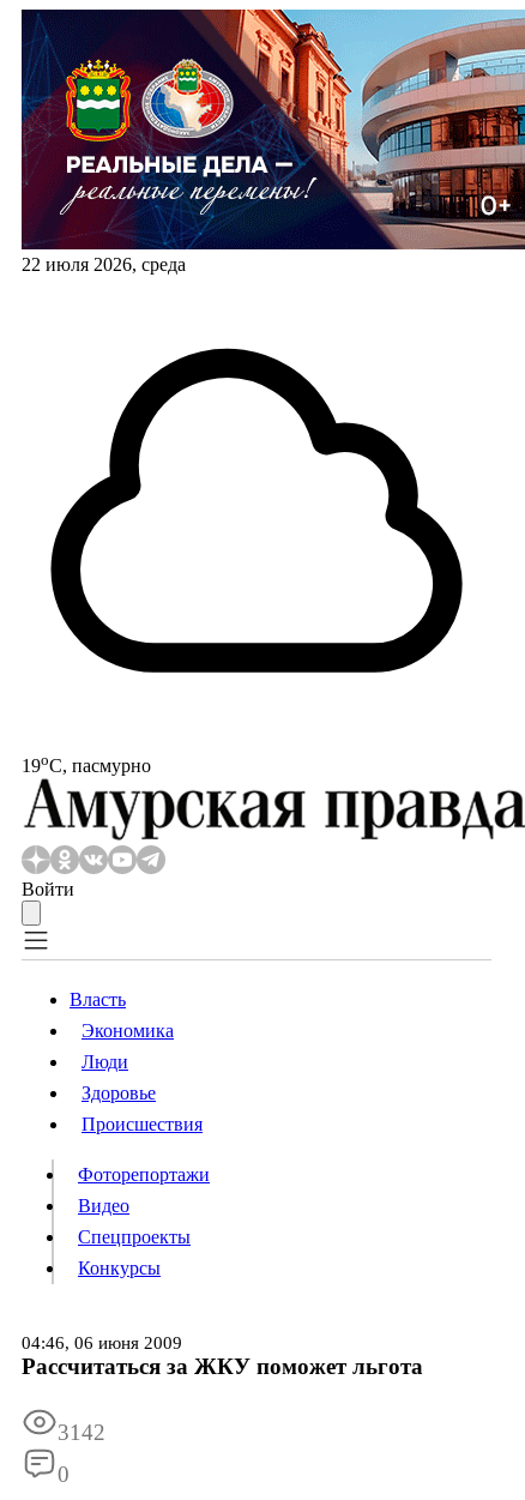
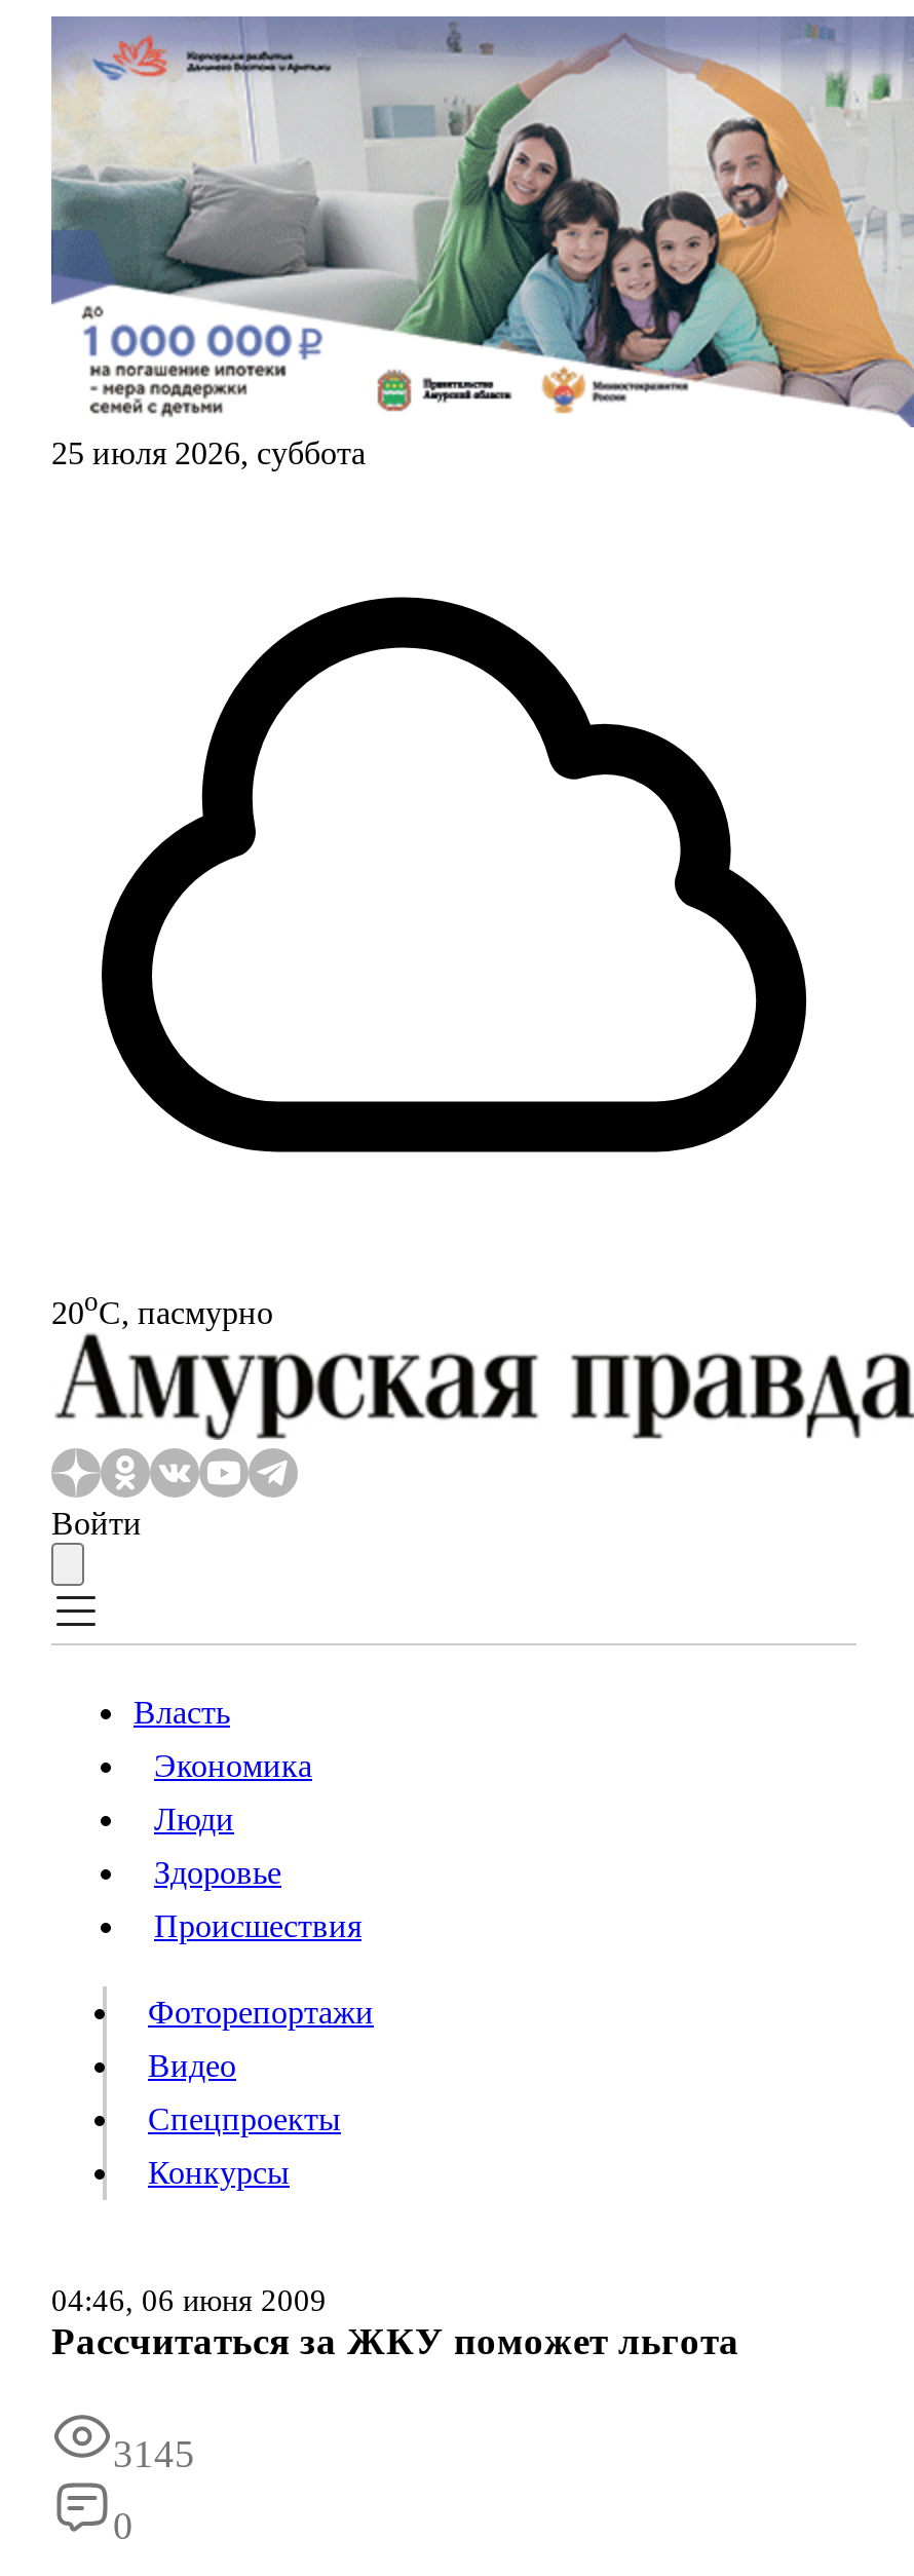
- [image]
- 22 июля 2026, среда
+ [image]
+ 25 июля 2026, суббота

- 19oС, пасмурно
+ 20oС, пасмурно

- 3142
+ 3145
